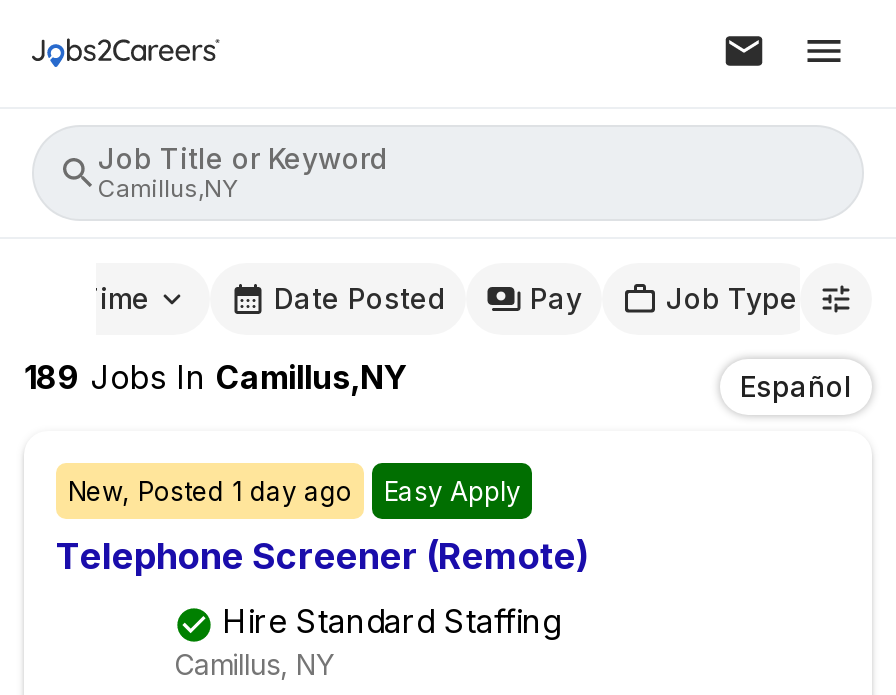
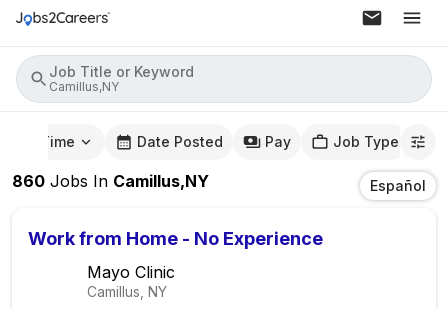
- 189 Jobs In Camillus,NY
+ 860 Jobs In Camillus,NY

- New, Posted 1 day ago
- Easy Apply
- Telephone Screener (Remote)
- Hire Standard Staffing
+ Work from Home - No Experience
+ Mayo Clinic
